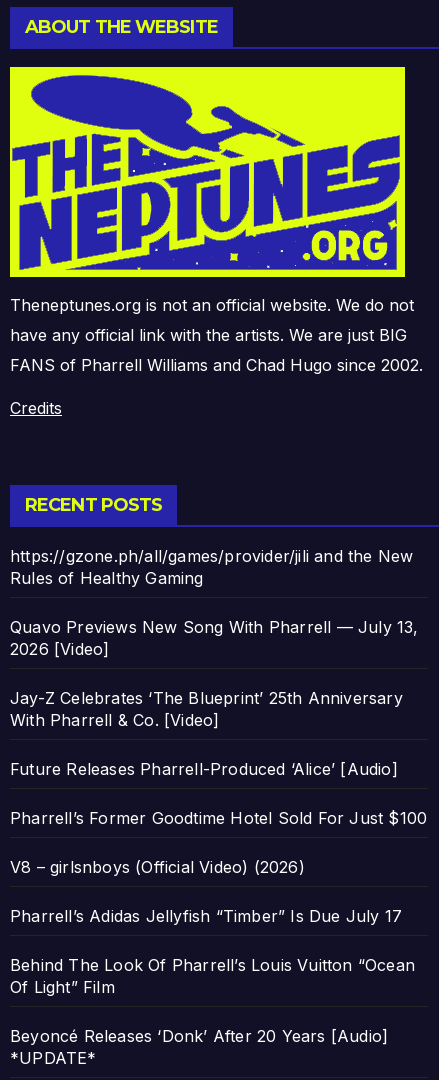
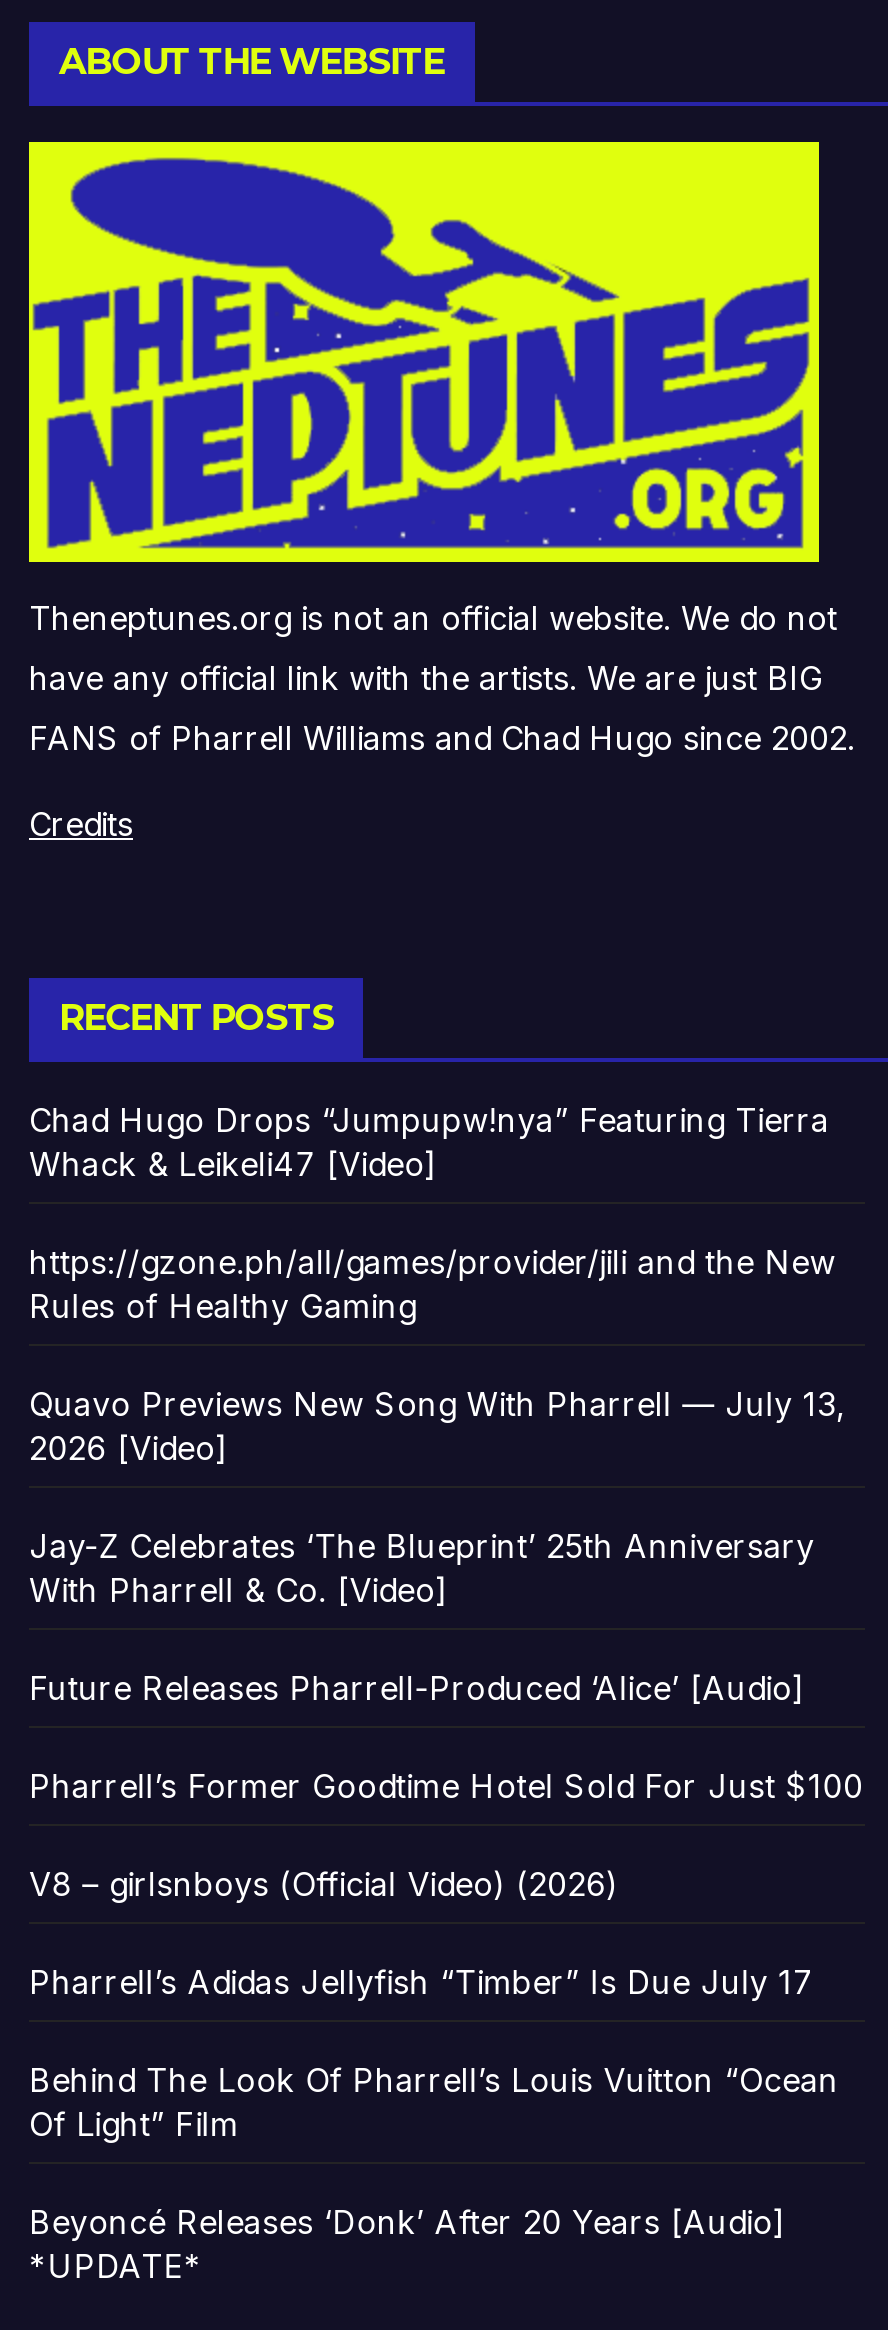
+ Chad Hugo Drops “Jumpupw!nya” Featuring Tierra
+ Whack & Leikeli47 [Video]
